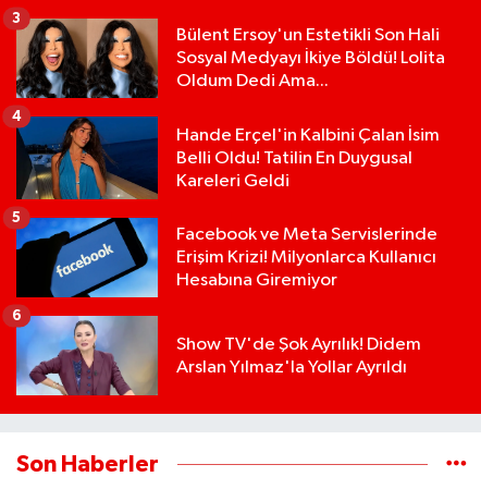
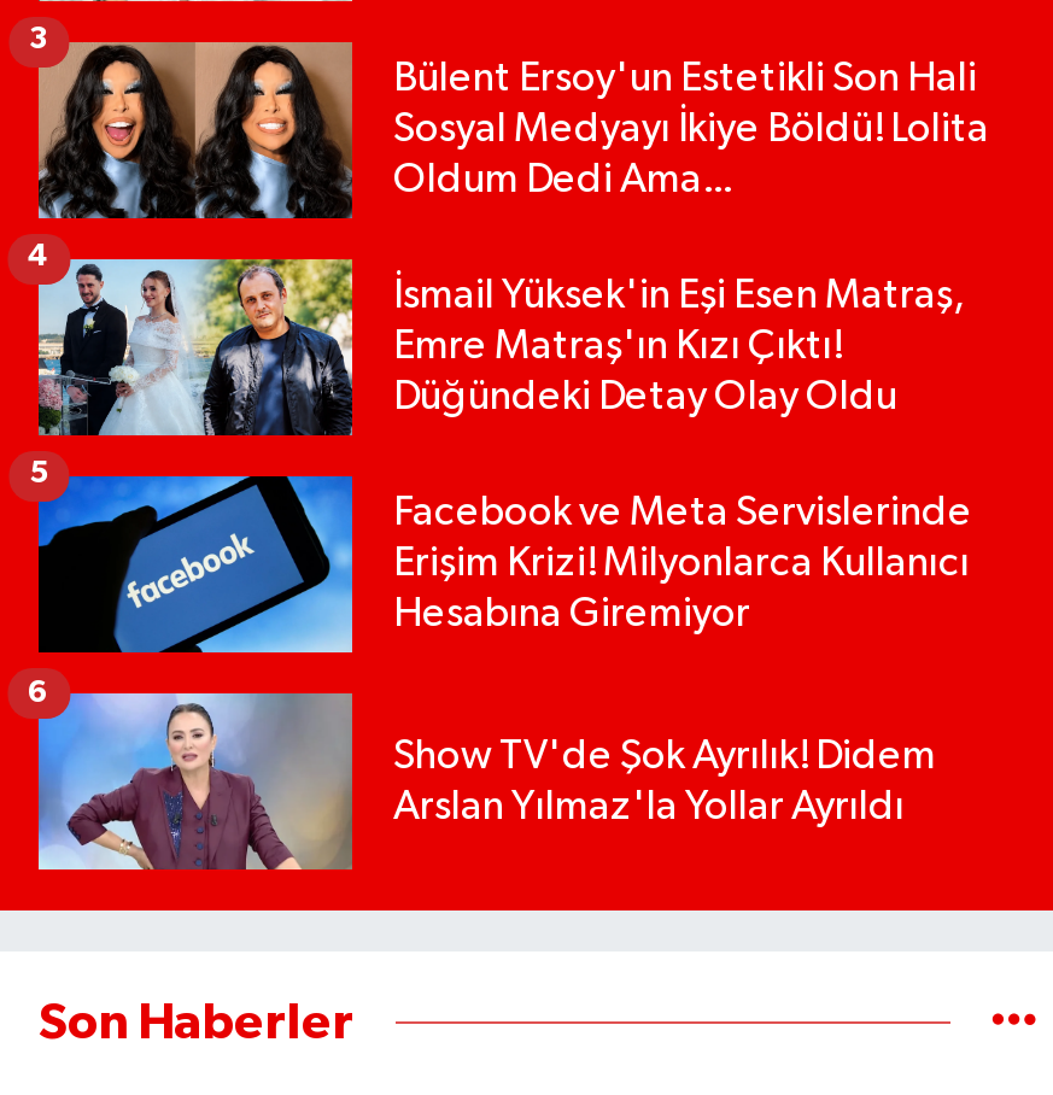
- [image]
- Hande Erçel'in Kalbini Çalan İsim
- Belli Oldu! Tatilin En Duygusal
- Kareleri Geldi
+ [image]
+ İsmail Yüksek'in Eşi Esen Matraş,
+ Emre Matraş'ın Kızı Çıktı!
+ Düğündeki Detay Olay Oldu
